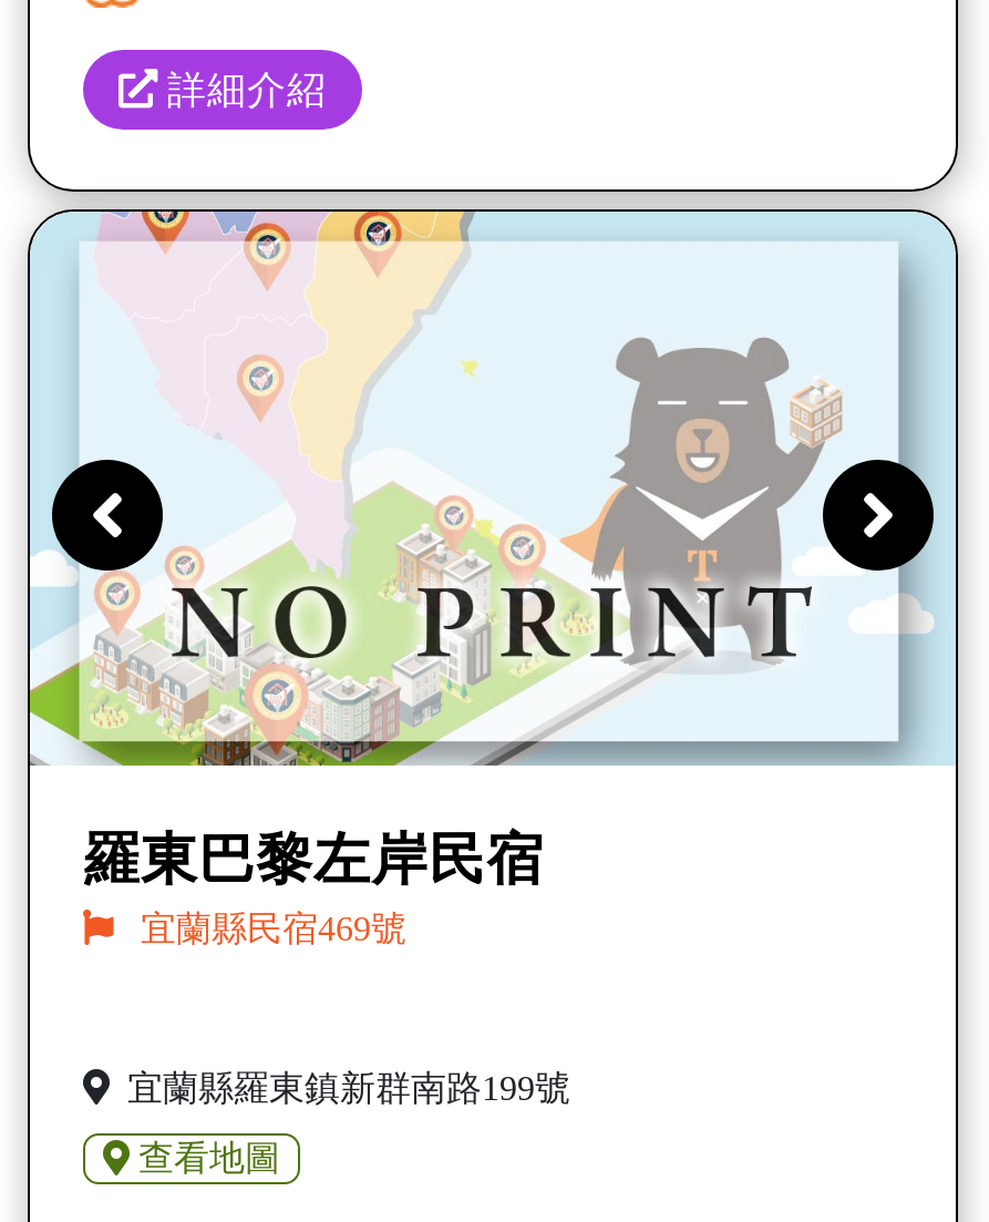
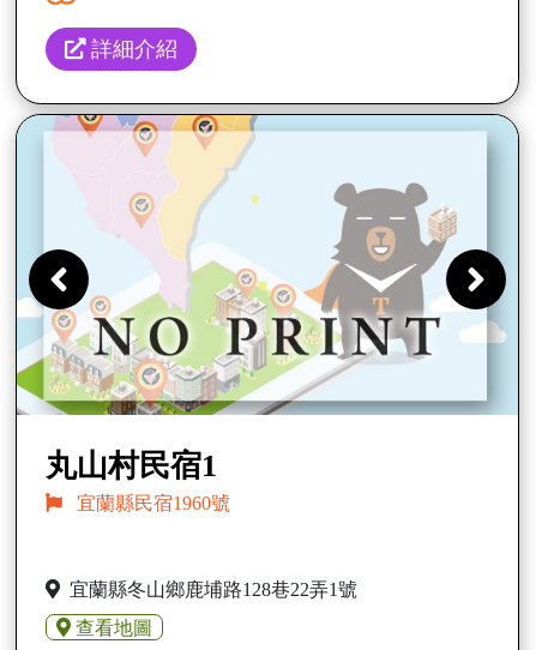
- 羅東巴黎左岸民宿
- 宜蘭縣民宿469號
+ 丸山村民宿1
+ 宜蘭縣民宿1960號

- 宜蘭縣羅東鎮新群南路199號
+ 宜蘭縣冬山鄉鹿埔路128巷22弄1號
